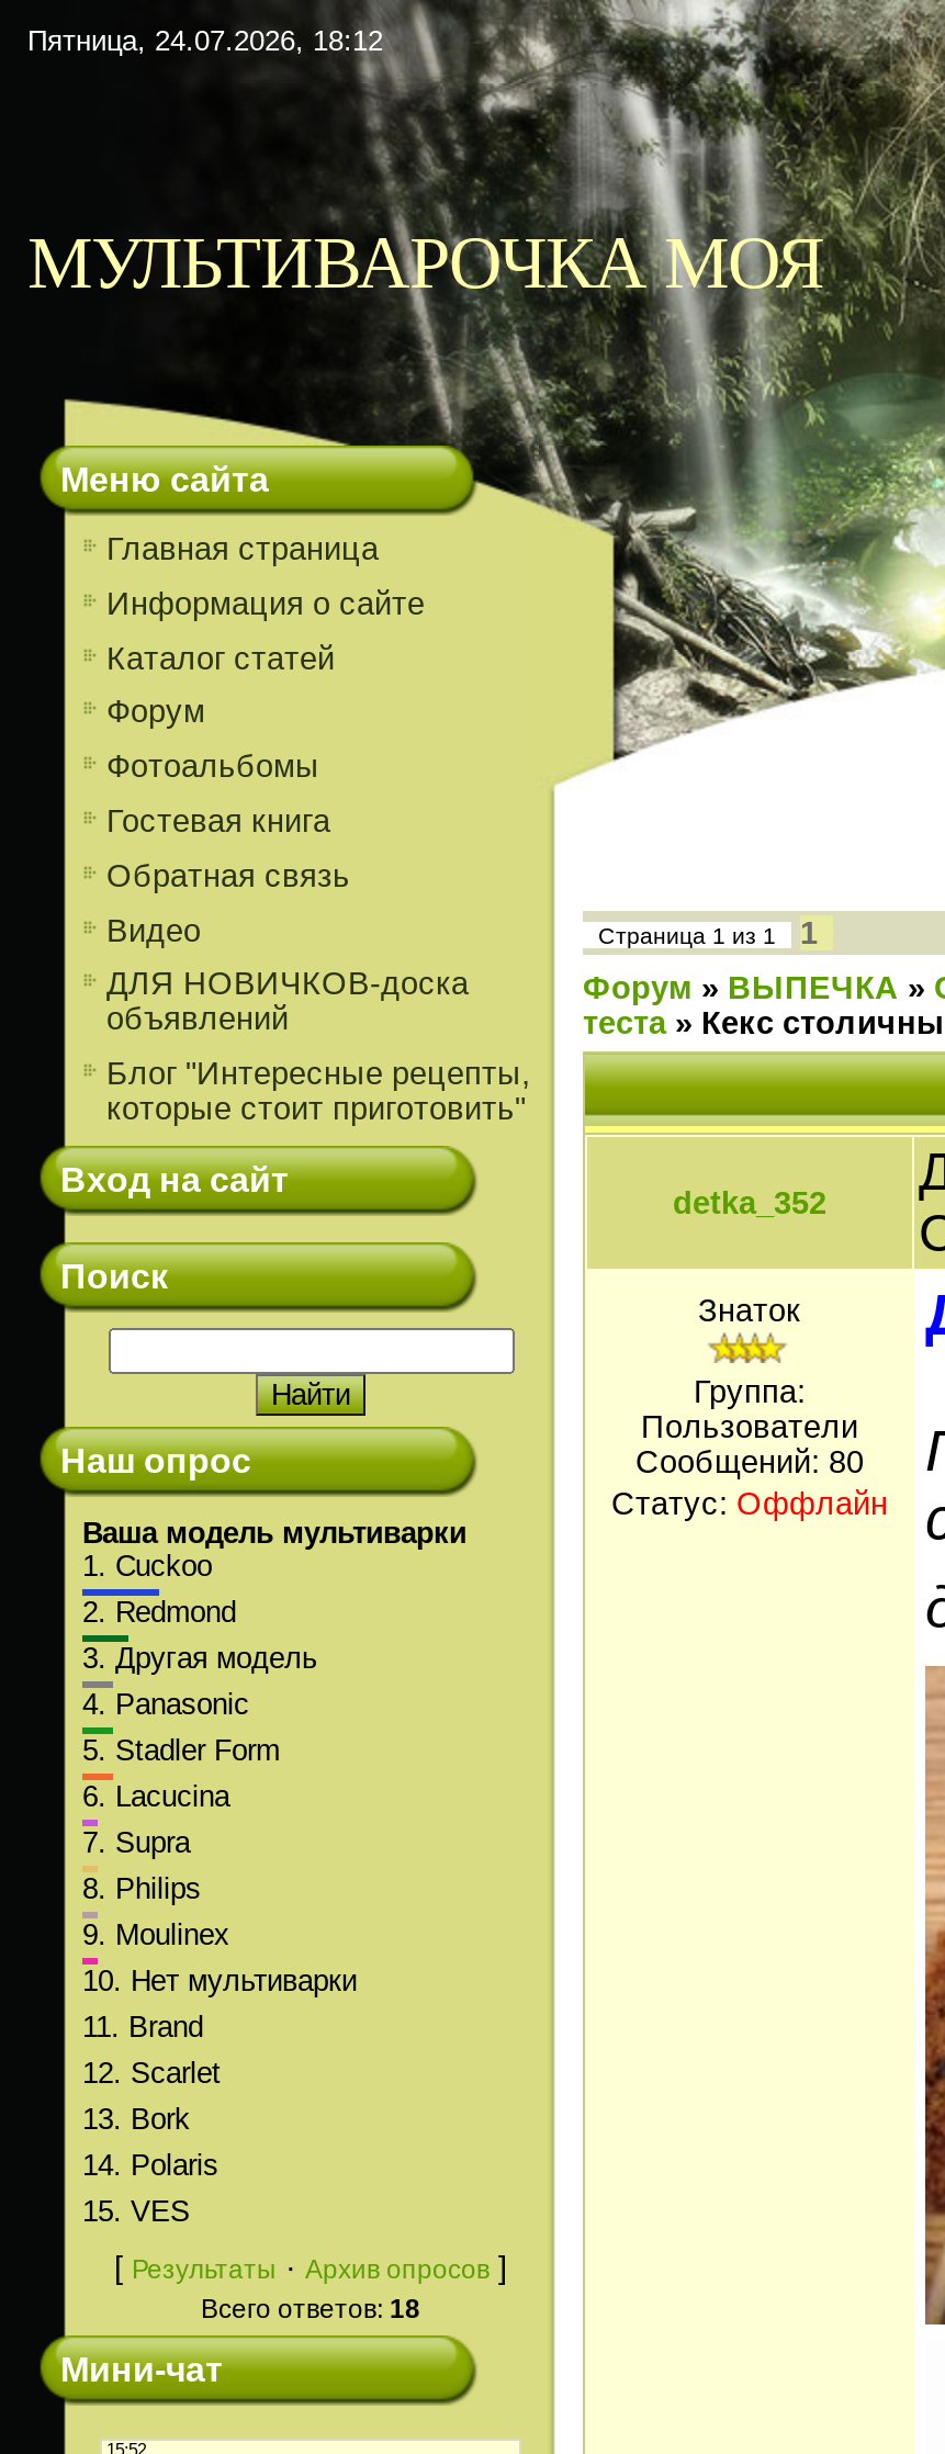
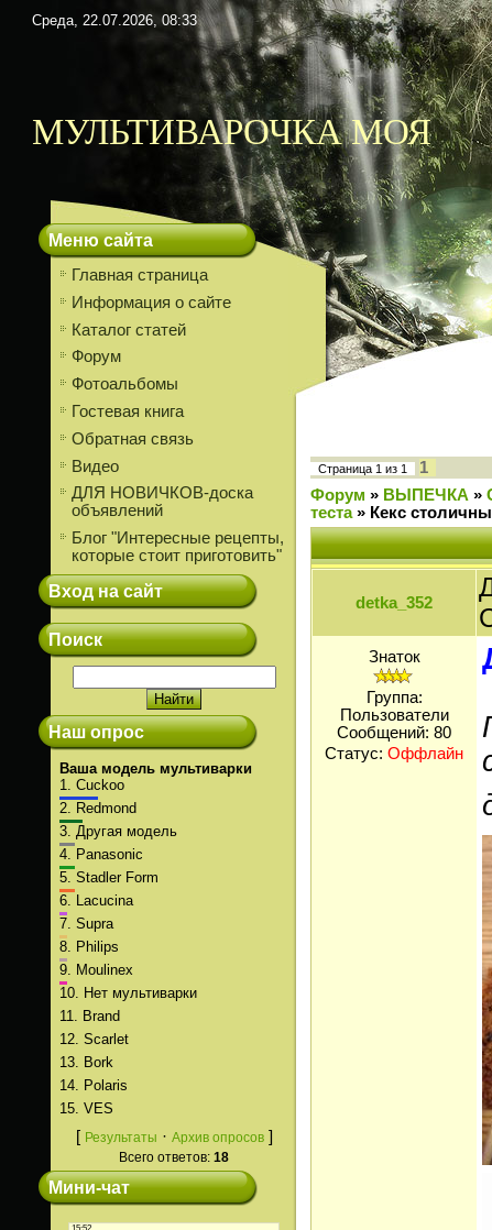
- Пятница, 24.07.2026, 18:12
+ Среда, 22.07.2026, 08:33
